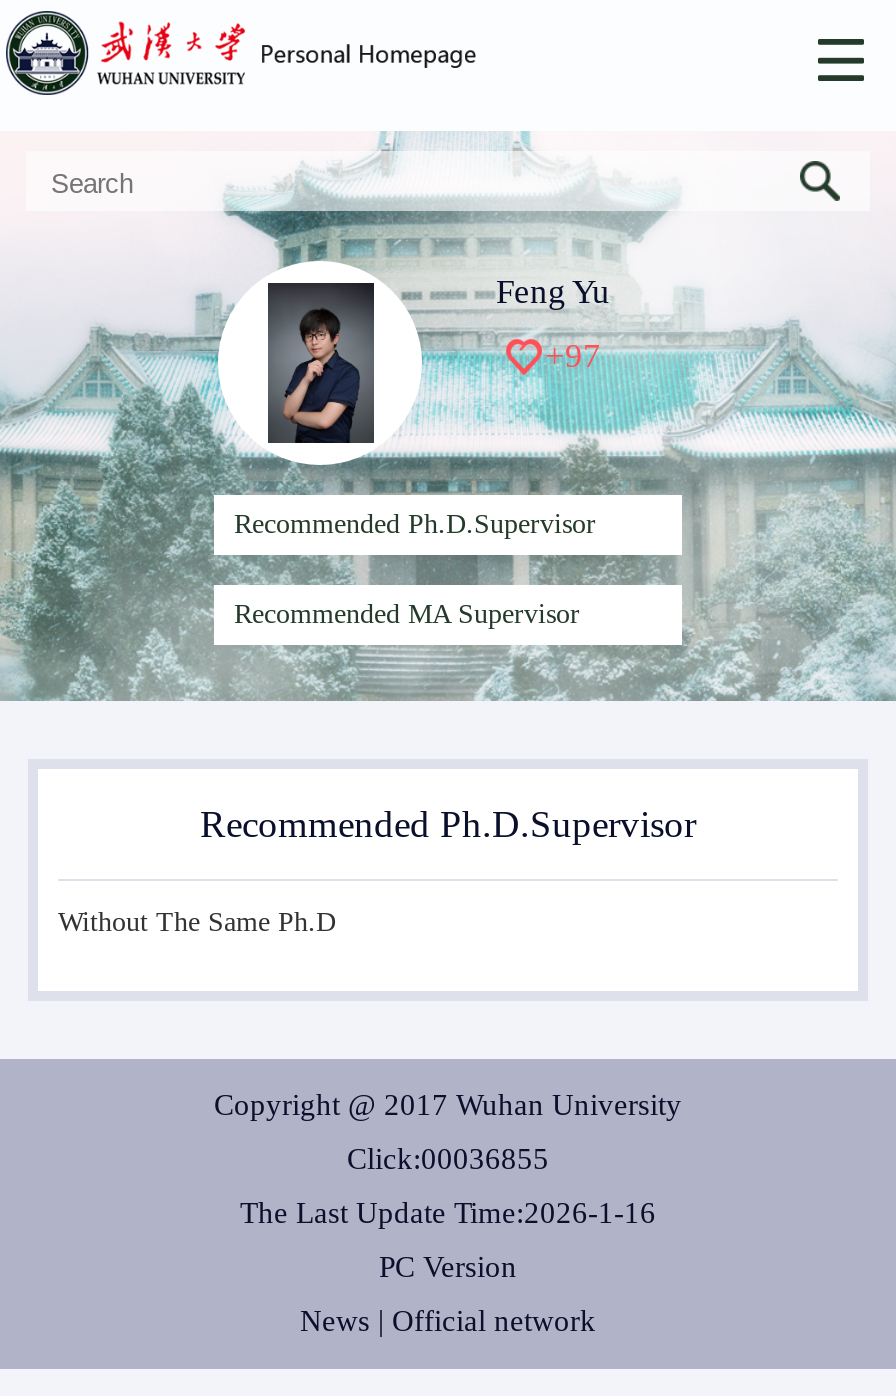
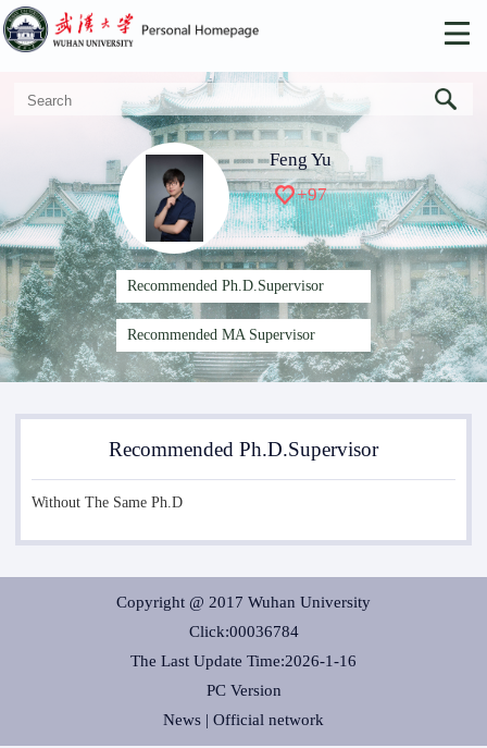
- Click:00036855
+ Click:00036784
